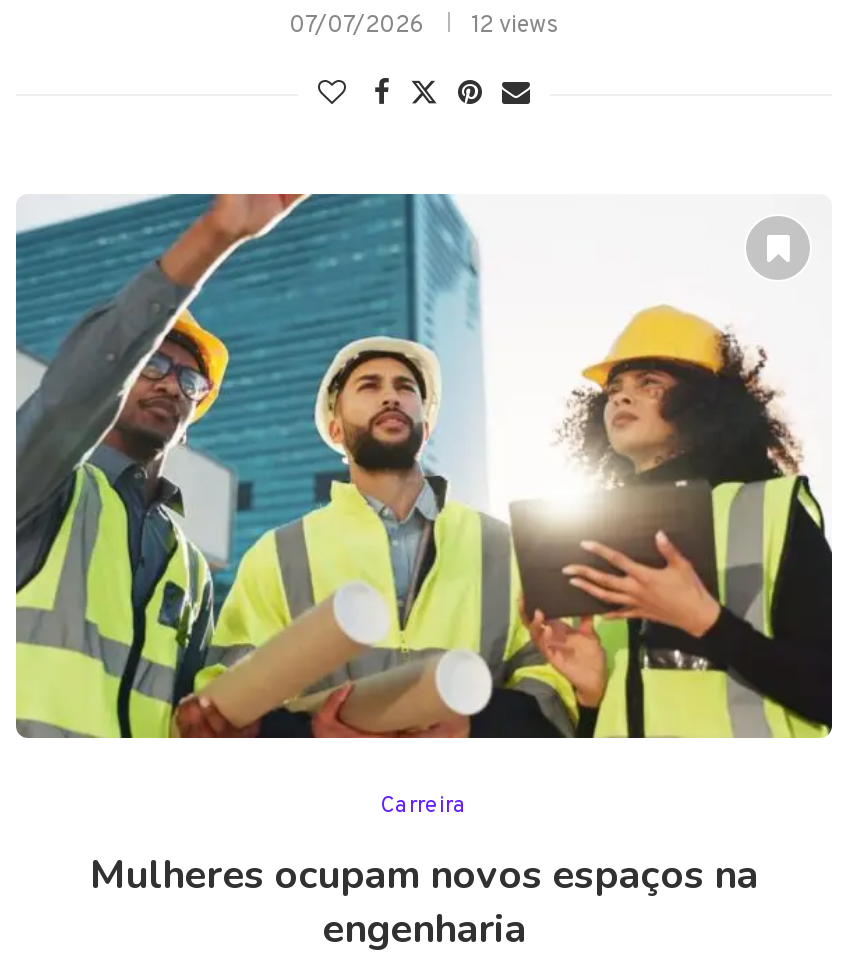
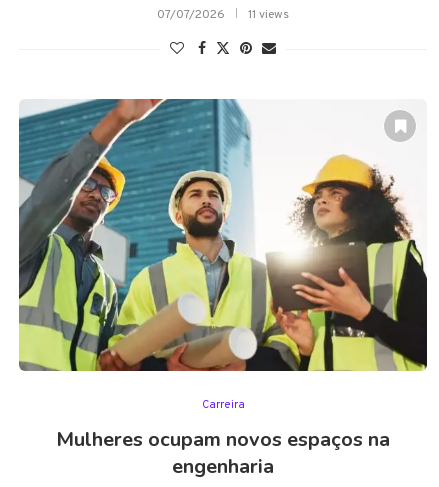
- 07/07/2026 12 views
+ 07/07/2026 11 views
